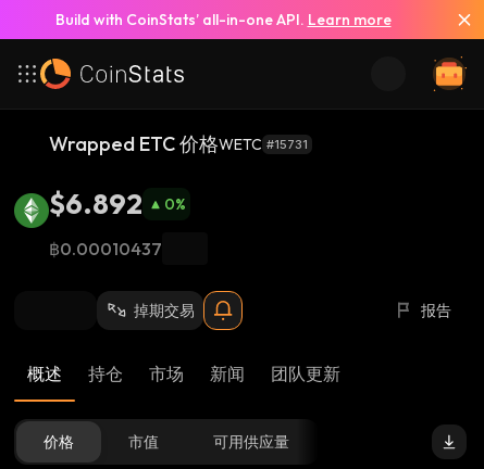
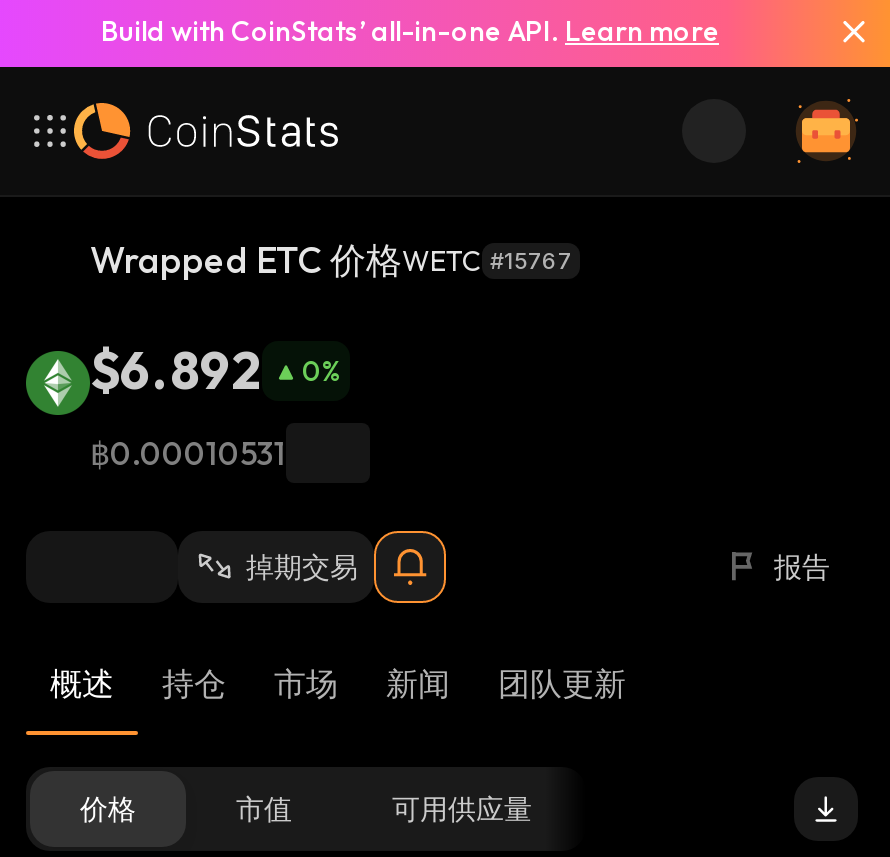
- Wrapped ETC 价格WETC #15731
+ Wrapped ETC 价格WETC #15767

- ฿0.00010437
+ ฿0.00010531
